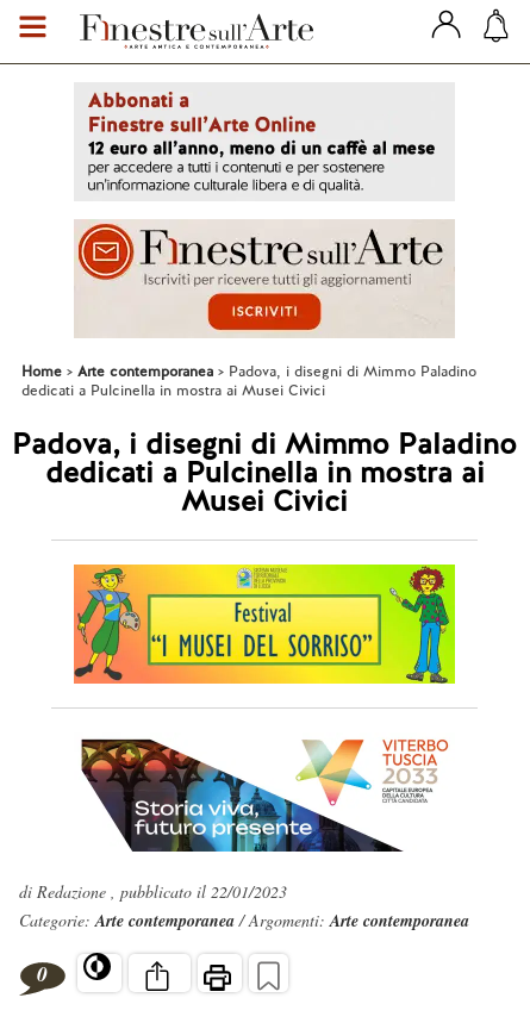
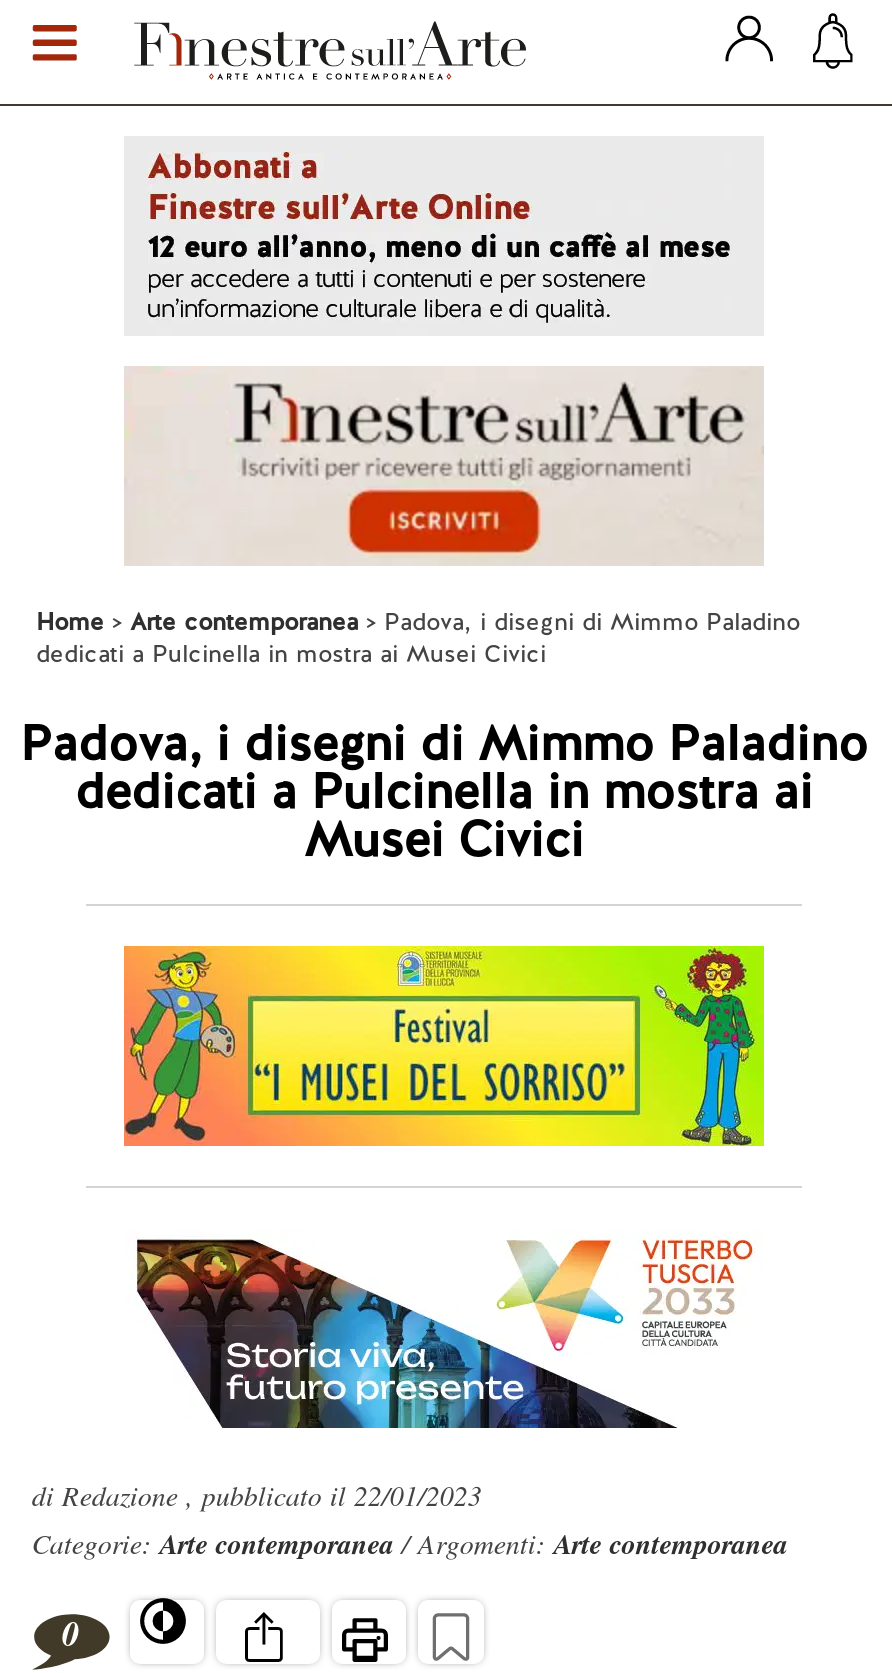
- [image]
